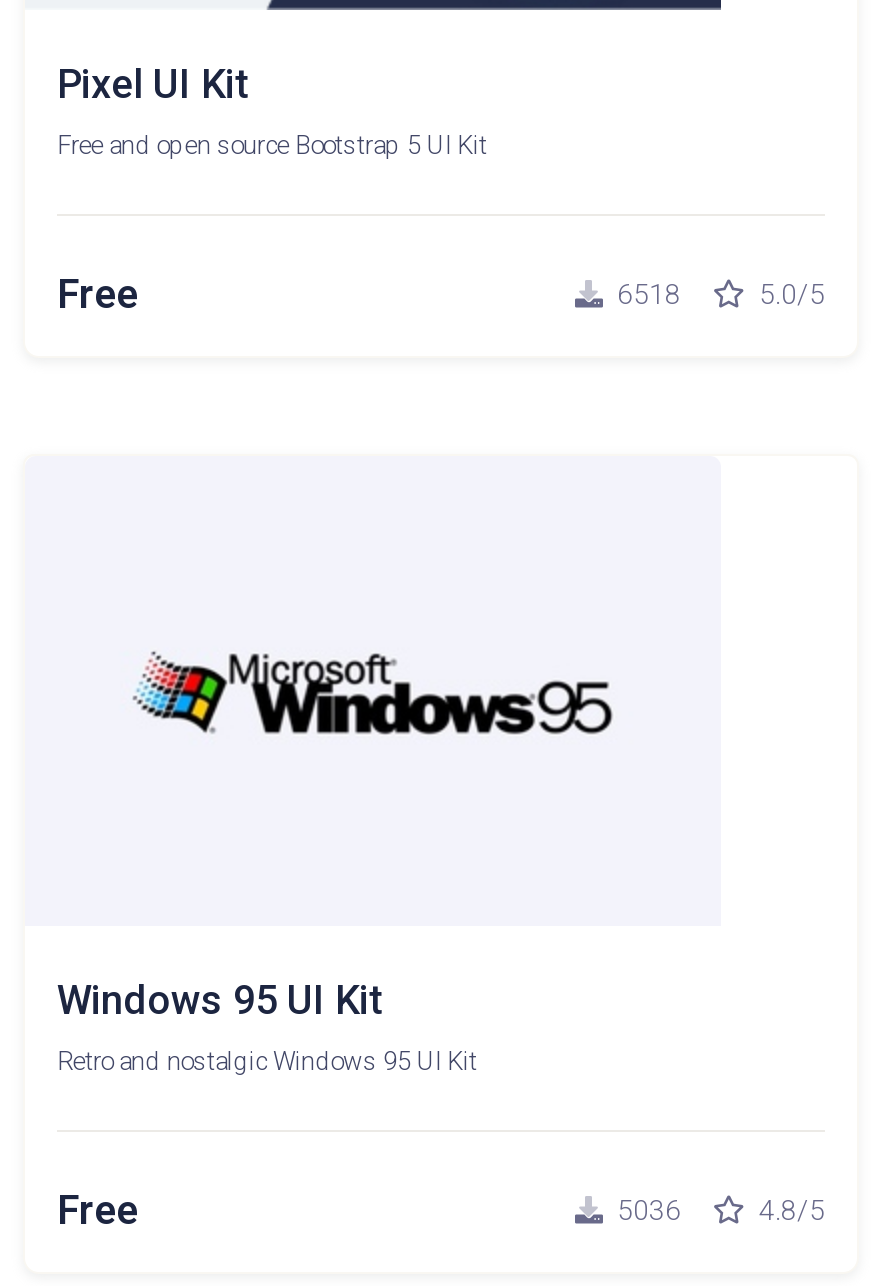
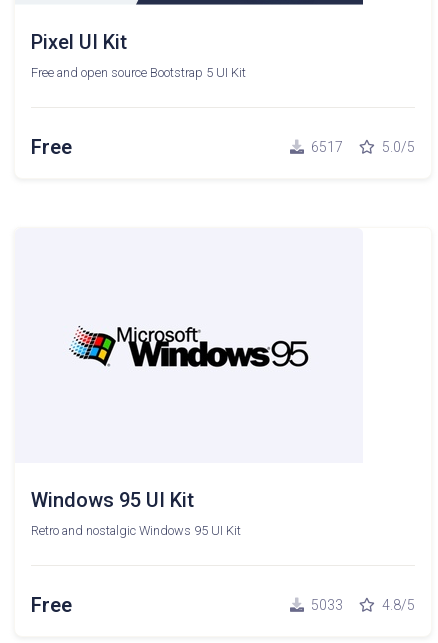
- 6518
+ 6517

- 5036
+ 5033
